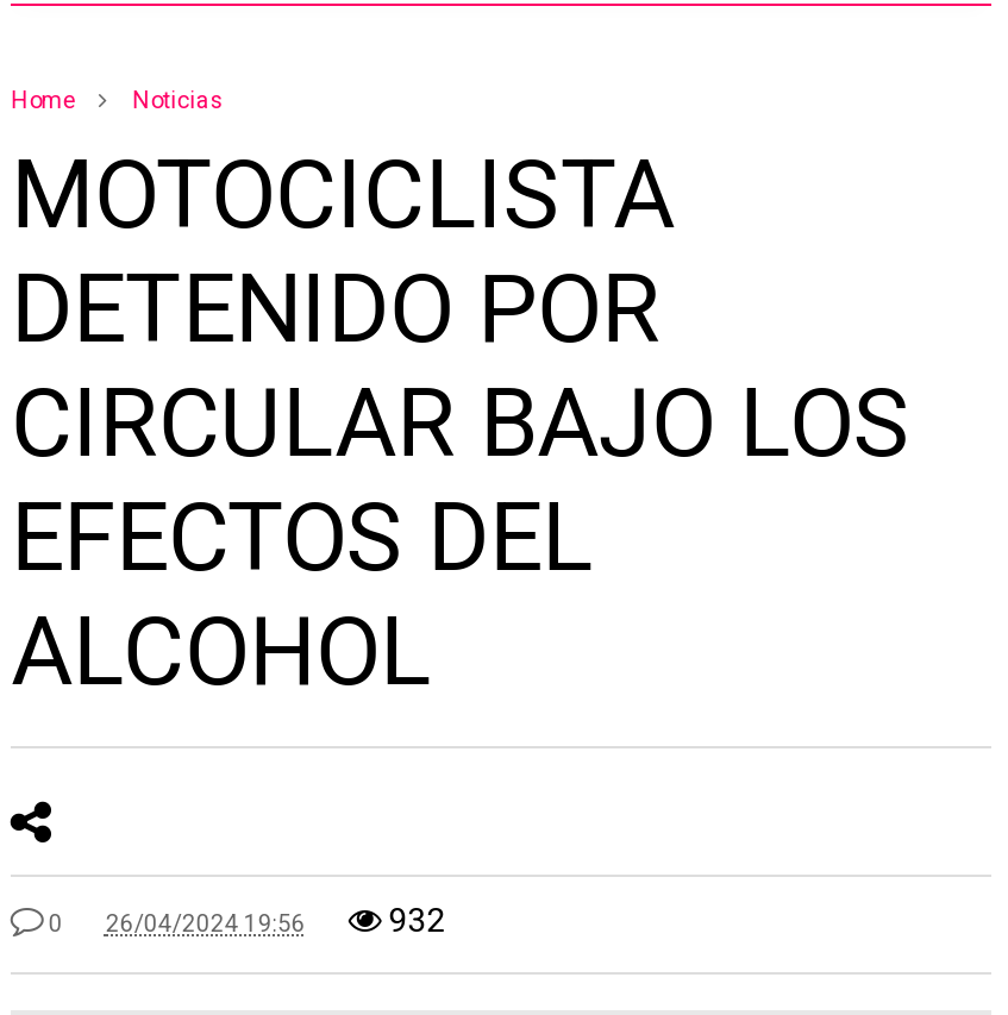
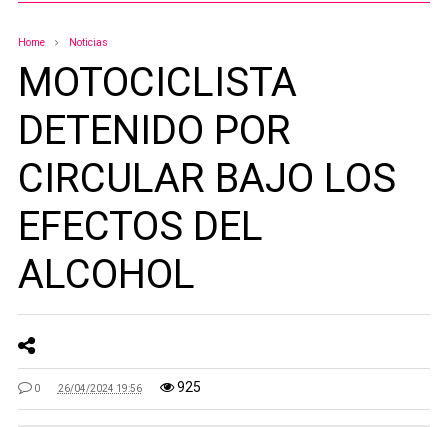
- 932
+ 925
